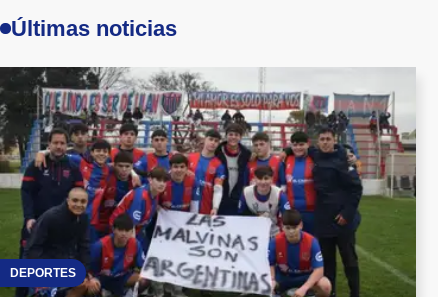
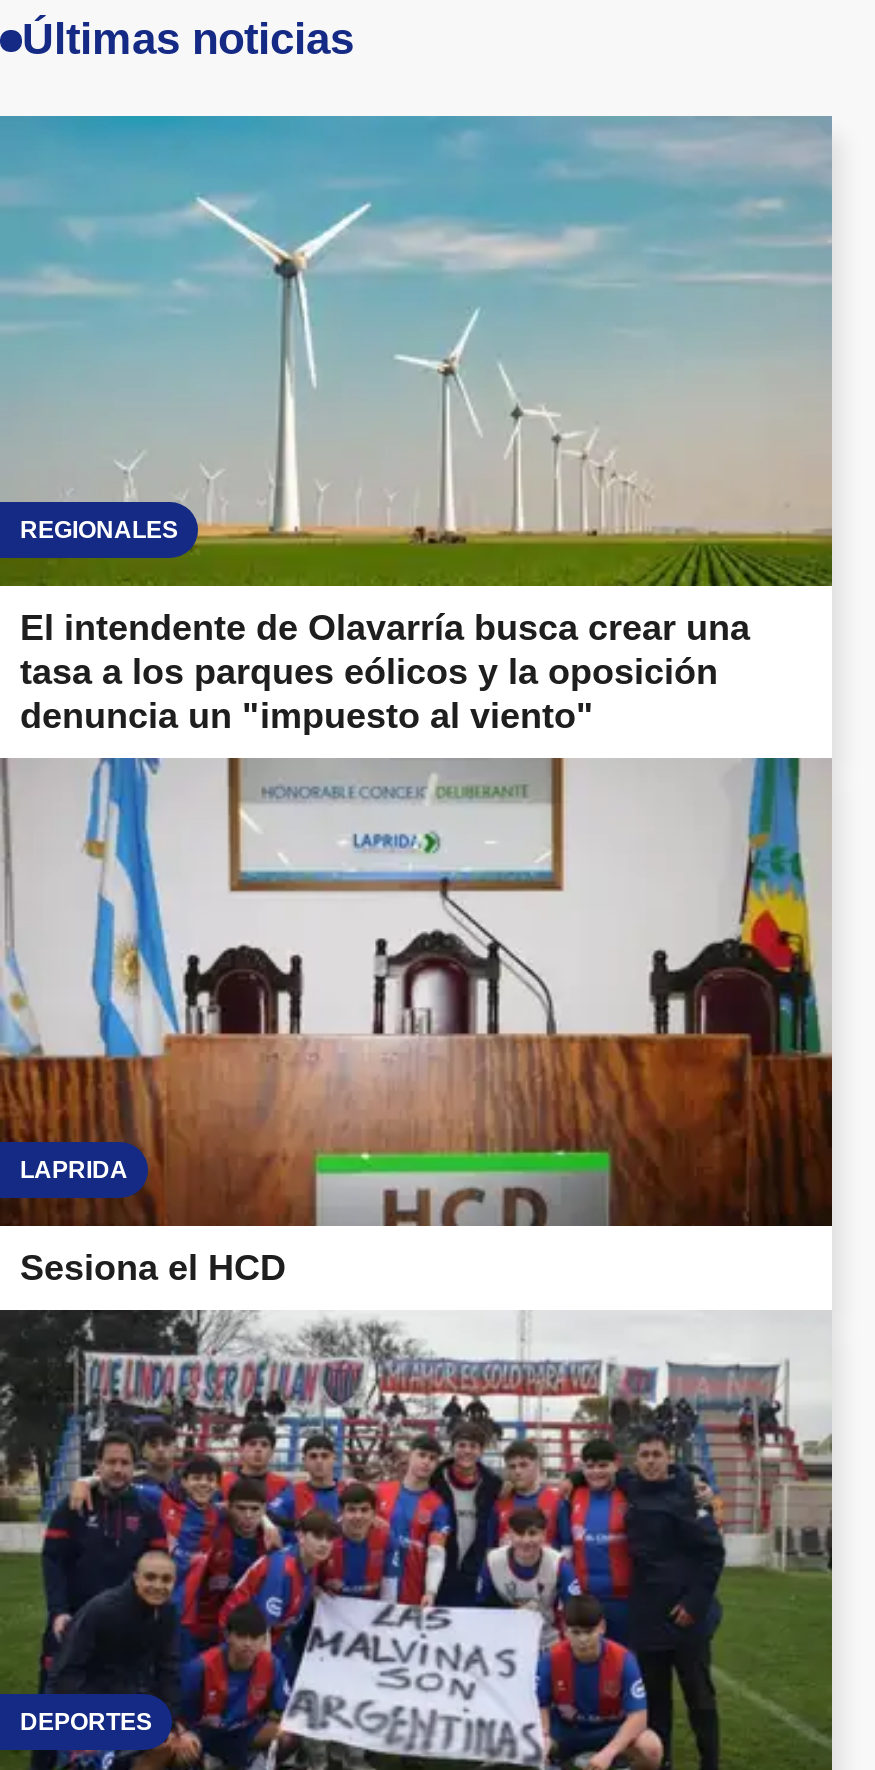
+ [image]
+ REGIONALES
+ El intendente de Olavarría busca crear una
+ tasa a los parques eólicos y la oposición
+ denuncia un "impuesto al viento"

+ [image]
+ LAPRIDA
+ Sesiona el HCD
